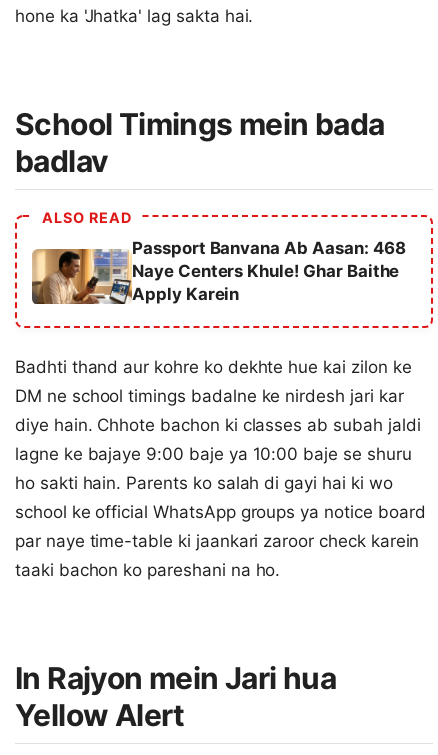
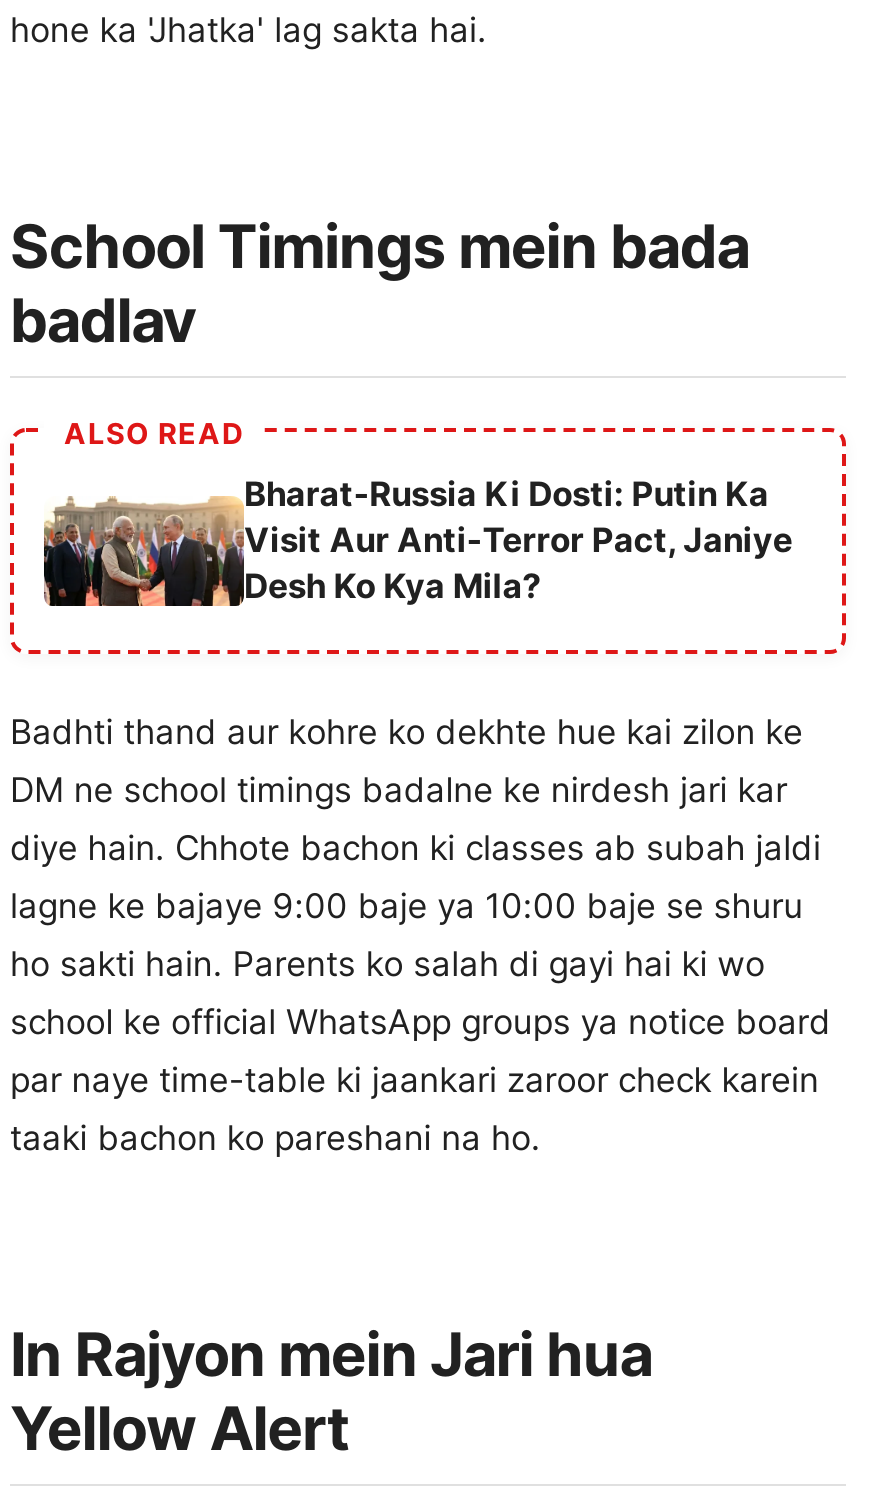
- [image]
- Passport Banvana Ab Aasan: 468
- Naye Centers Khule! Ghar Baithe
- Apply Karein
+ [image]
+ Bharat-Russia Ki Dosti: Putin Ka
+ Visit Aur Anti-Terror Pact, Janiye
+ Desh Ko Kya Mila?
